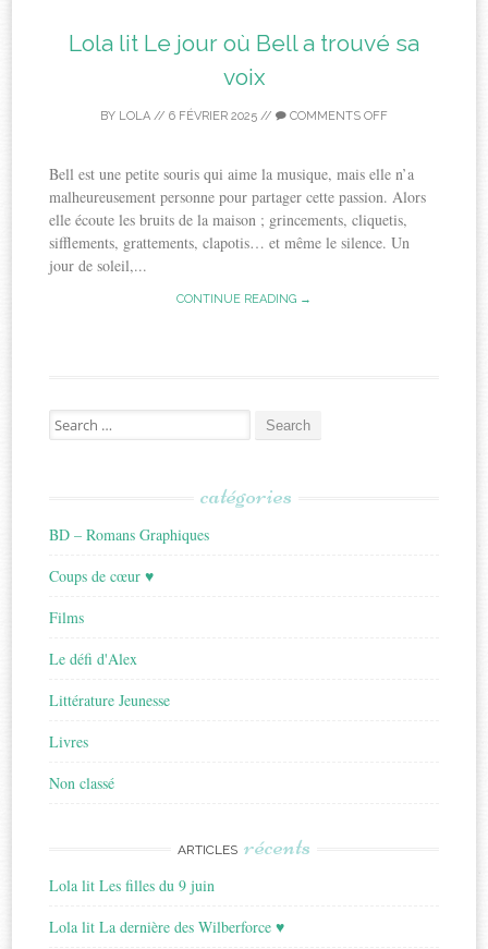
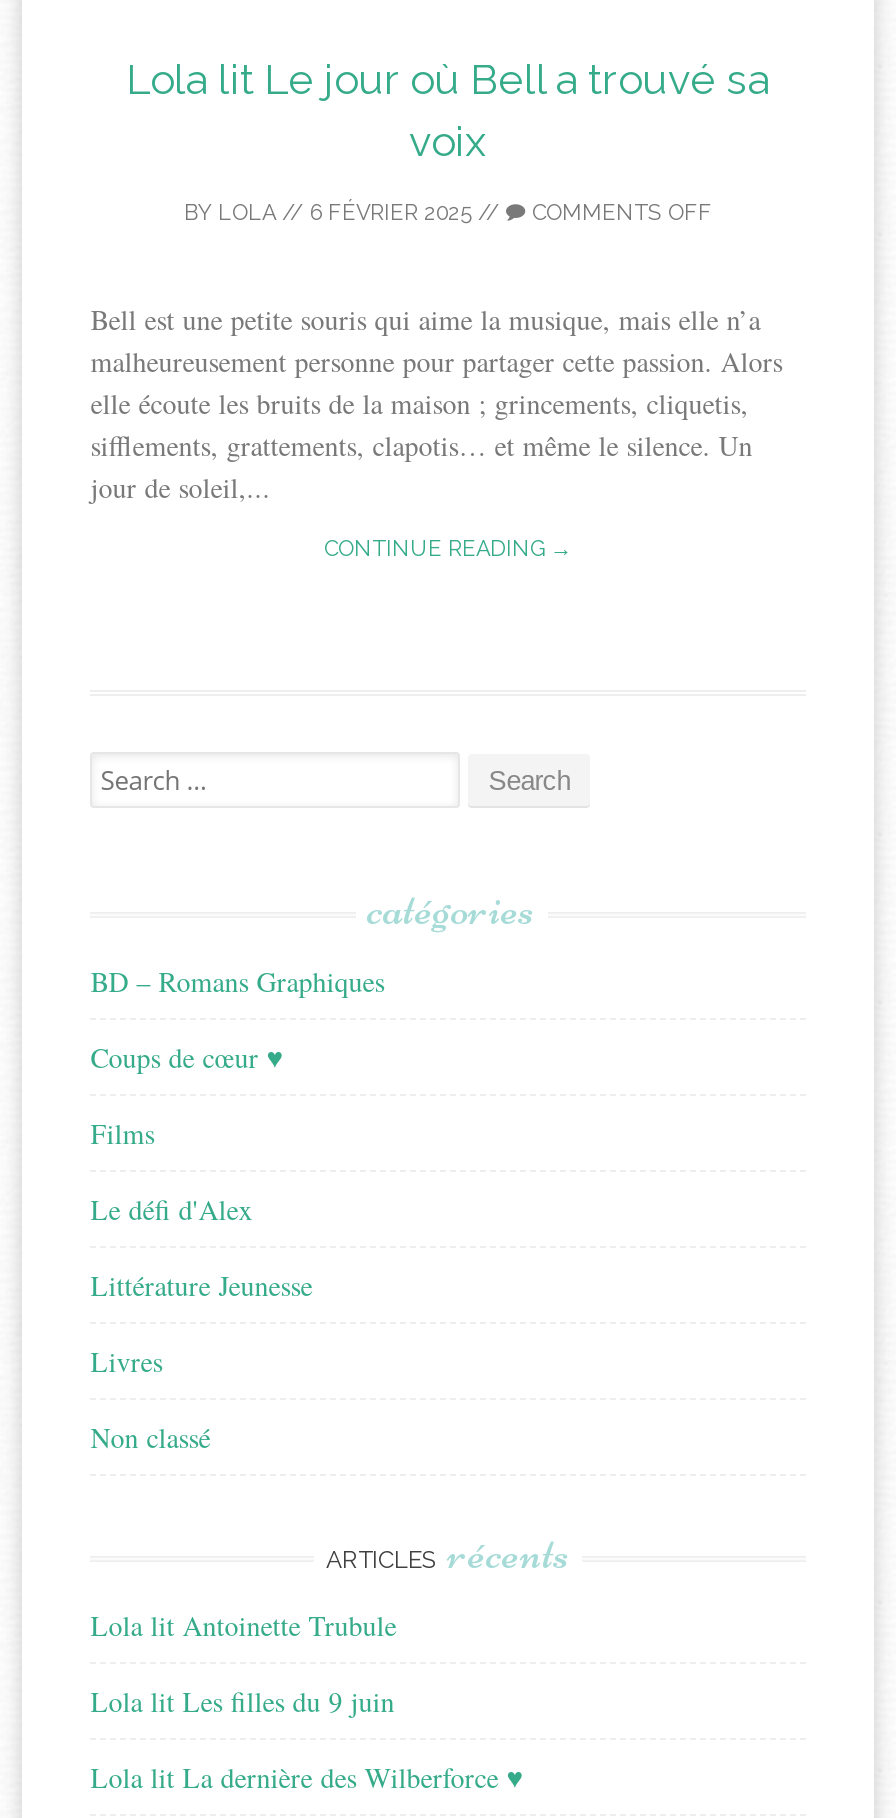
+ Lola lit Antoinette Trubule
